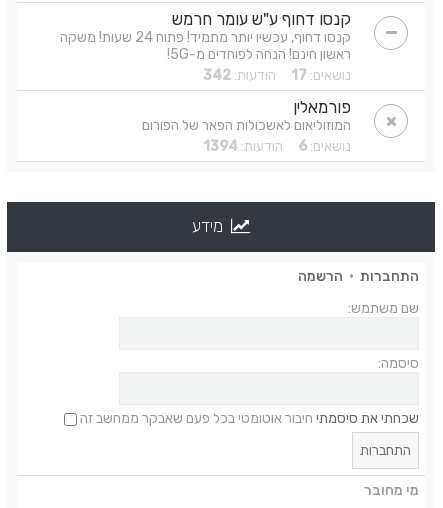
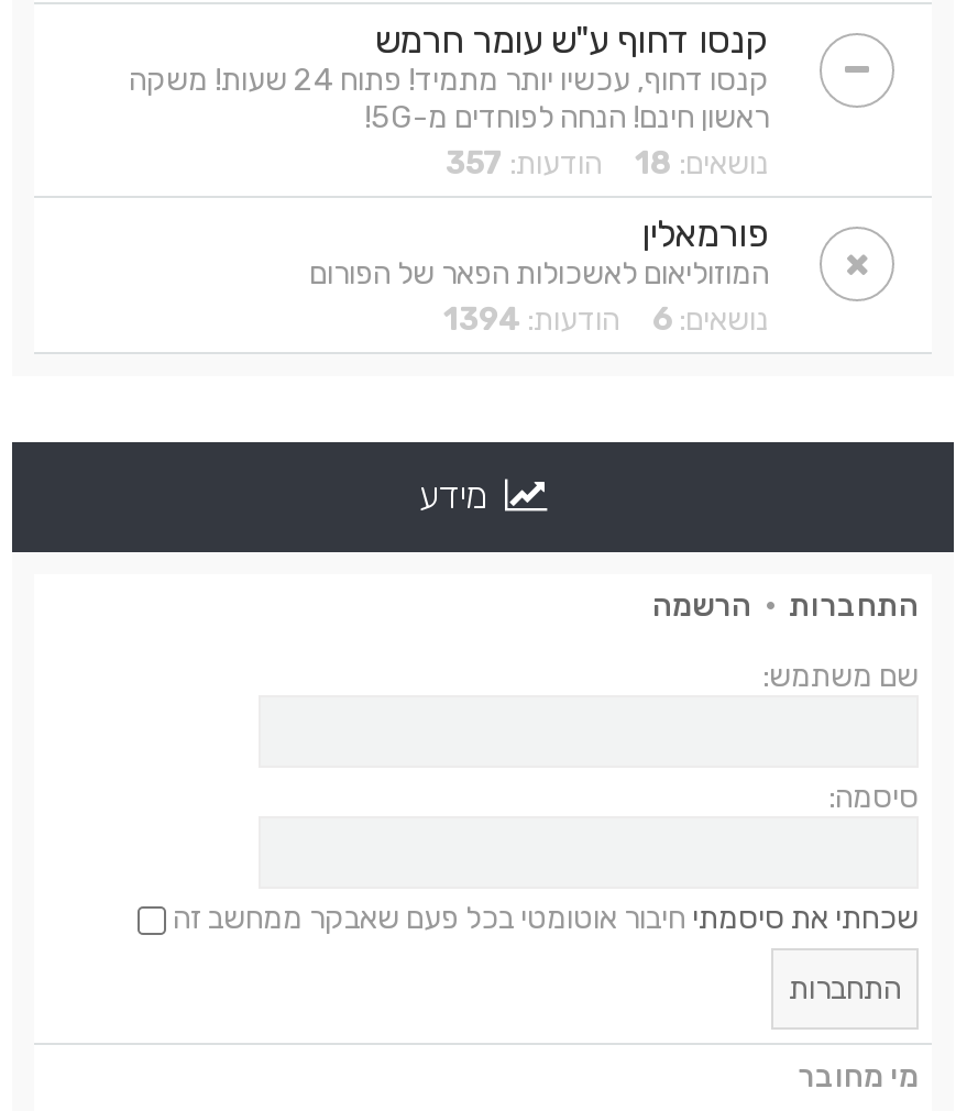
- נושאים: 17 הודעות: 342
+ נושאים: 18 הודעות: 357
